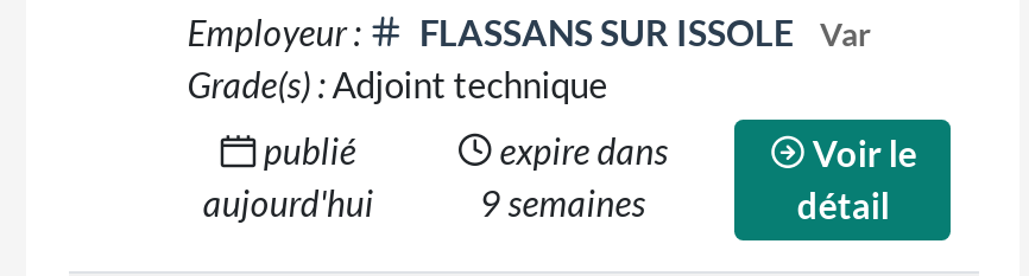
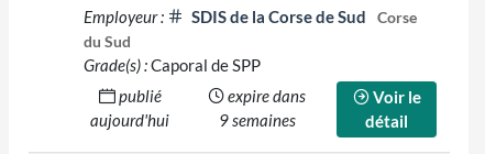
- FLASSANS SUR ISSOLE Var
- Grade(s) : Adjoint technique
+ SDIS de la Corse de Sud Corse
+ du Sud
+ Grade(s) : Caporal de SPP
